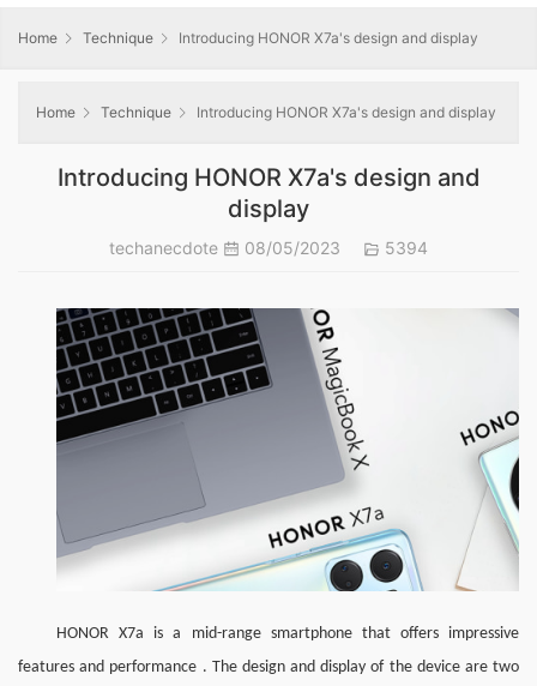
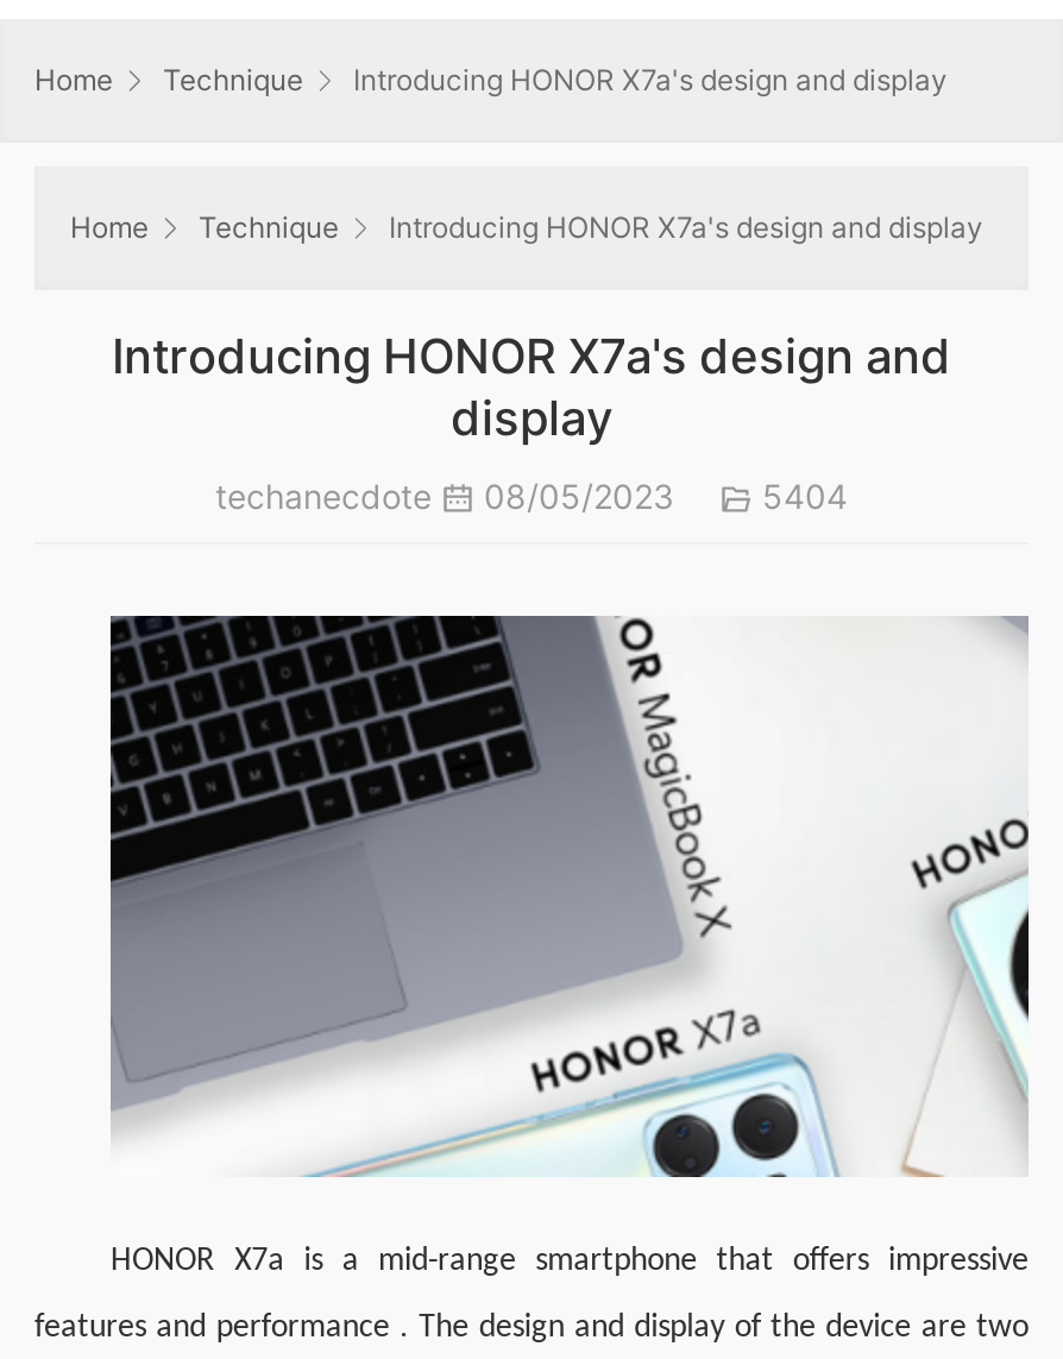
- techanecdote 08/05/2023 5394
+ techanecdote 08/05/2023 5404
